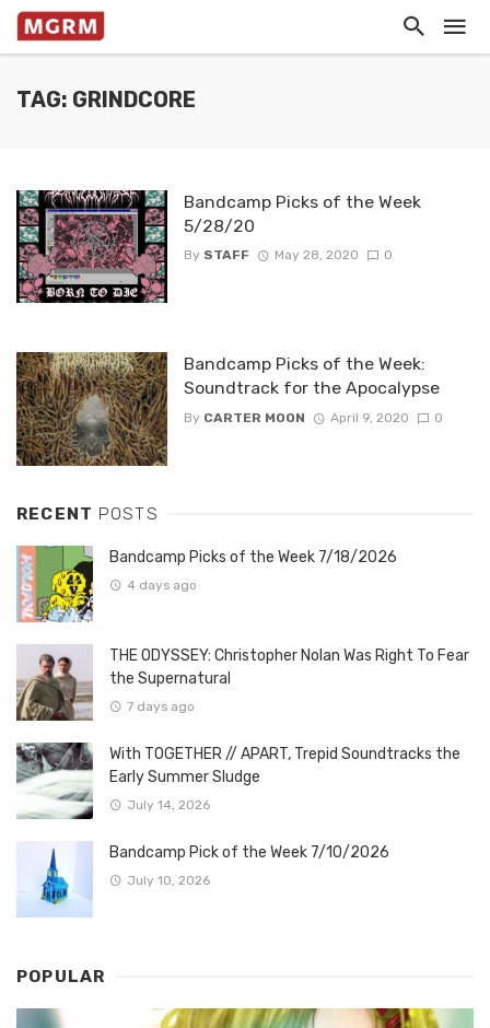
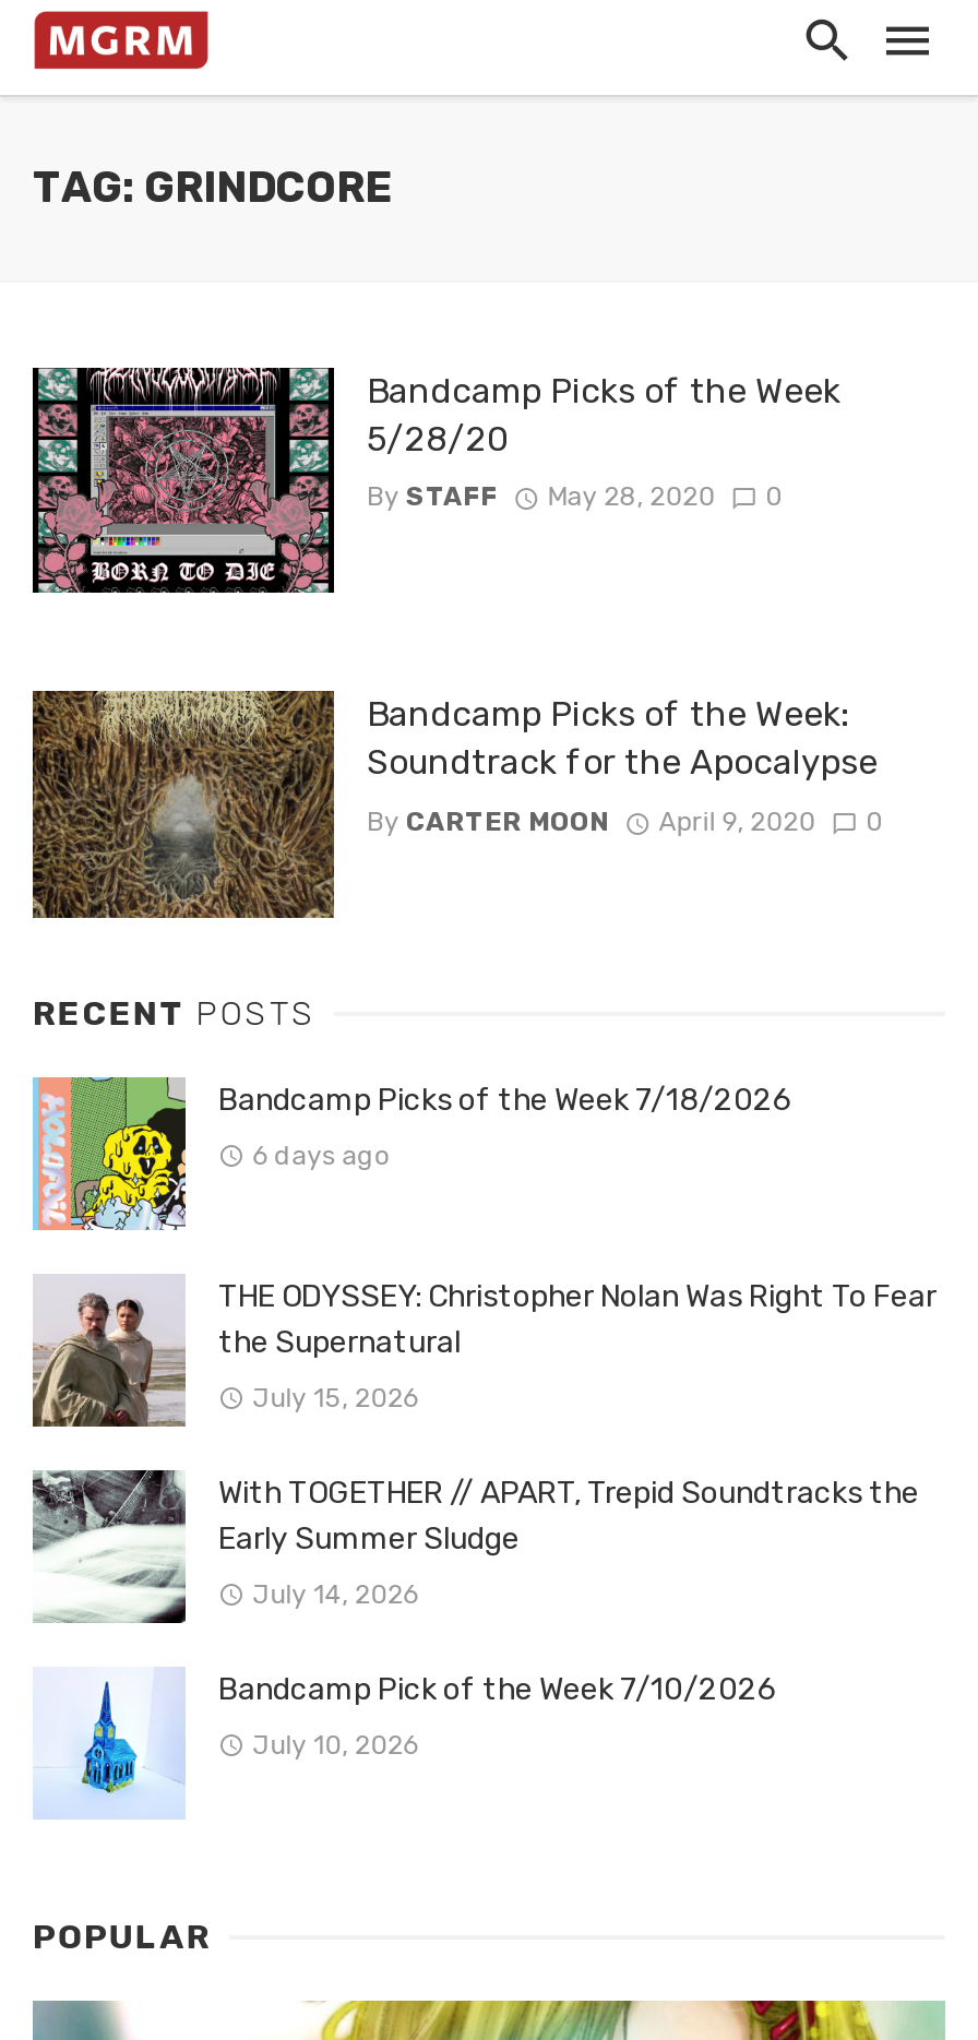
- 4 days ago
+ 6 days ago

- 7 days ago
+ July 15, 2026
